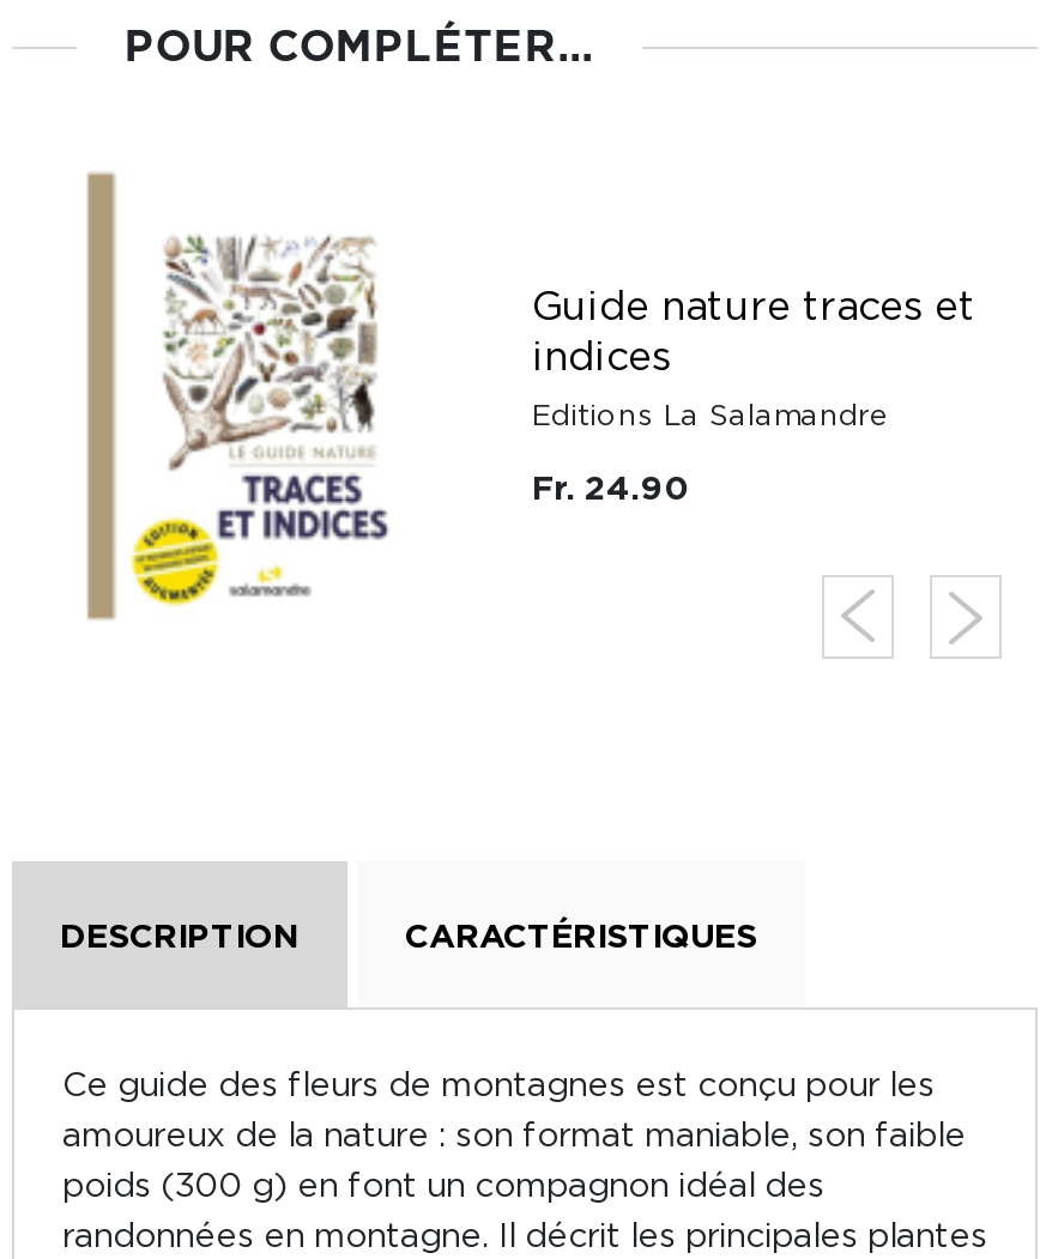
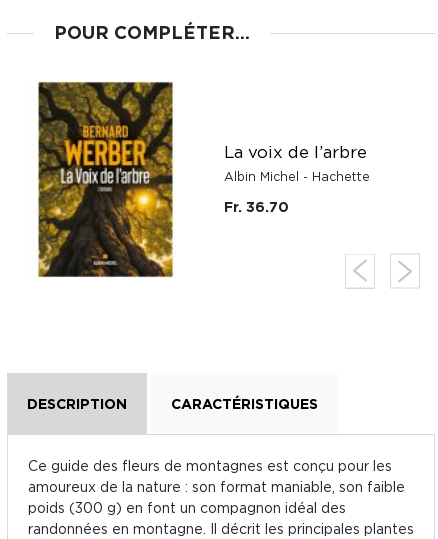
- [image]
+ [image]

- Guide nature traces et
- indices
+ La voix de l’arbre

- Editions La Salamandre
+ Albin Michel - Hachette

- Fr. 24.90
+ Fr. 36.70
